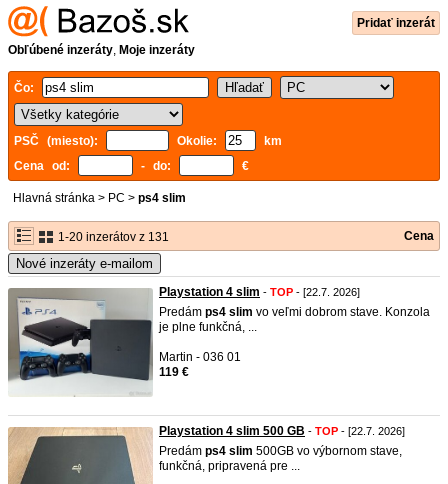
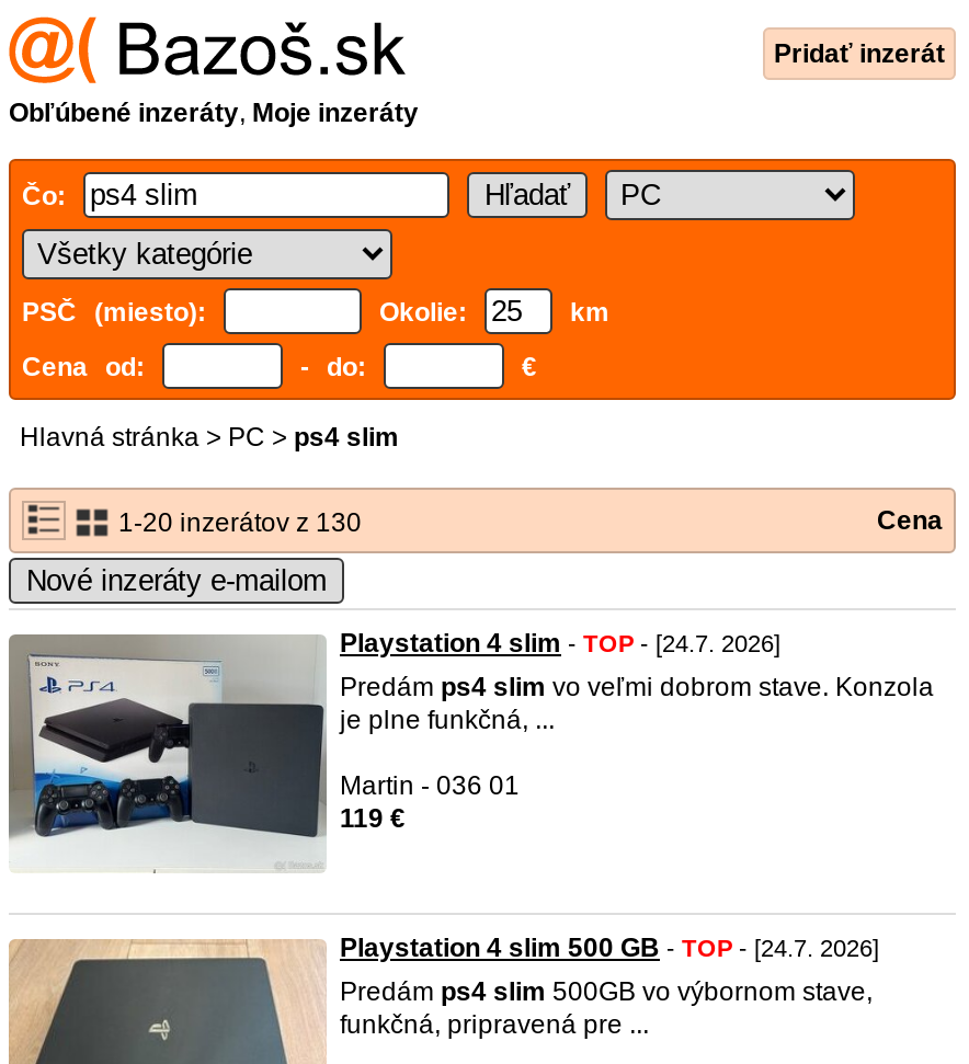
- 1-20 inzerátov z 131
+ 1-20 inzerátov z 130

- Playstation 4 slim - TOP - [22.7. 2026]
+ Playstation 4 slim - TOP - [24.7. 2026]

- Playstation 4 slim 500 GB - TOP - [22.7. 2026]
+ Playstation 4 slim 500 GB - TOP - [24.7. 2026]
